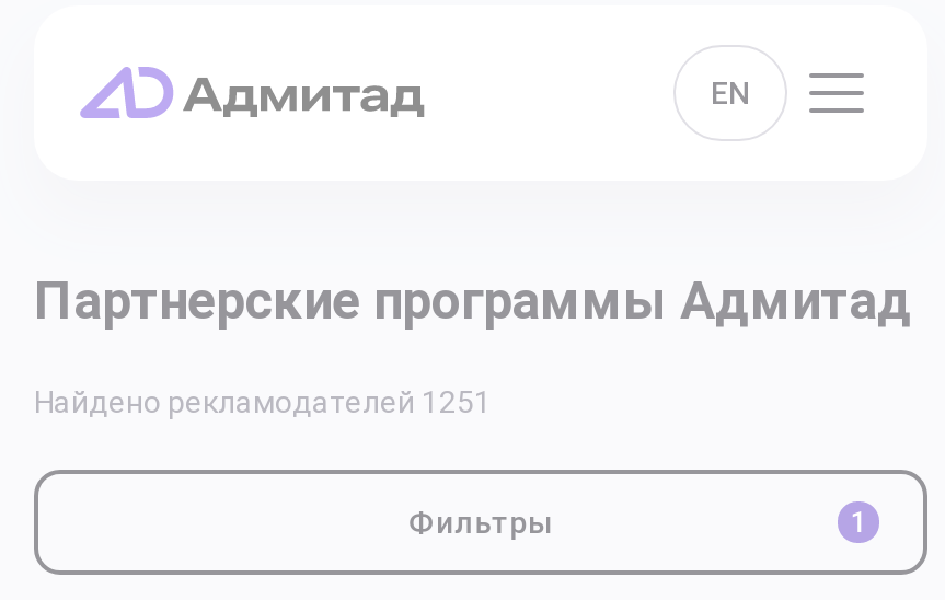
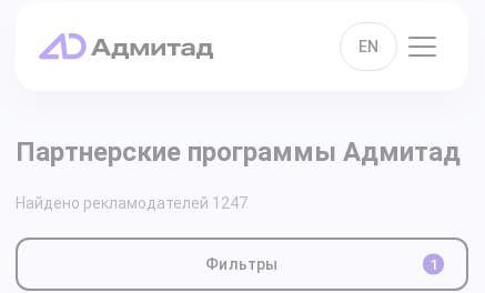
- Найдено рекламодателей 1251
+ Найдено рекламодателей 1247
